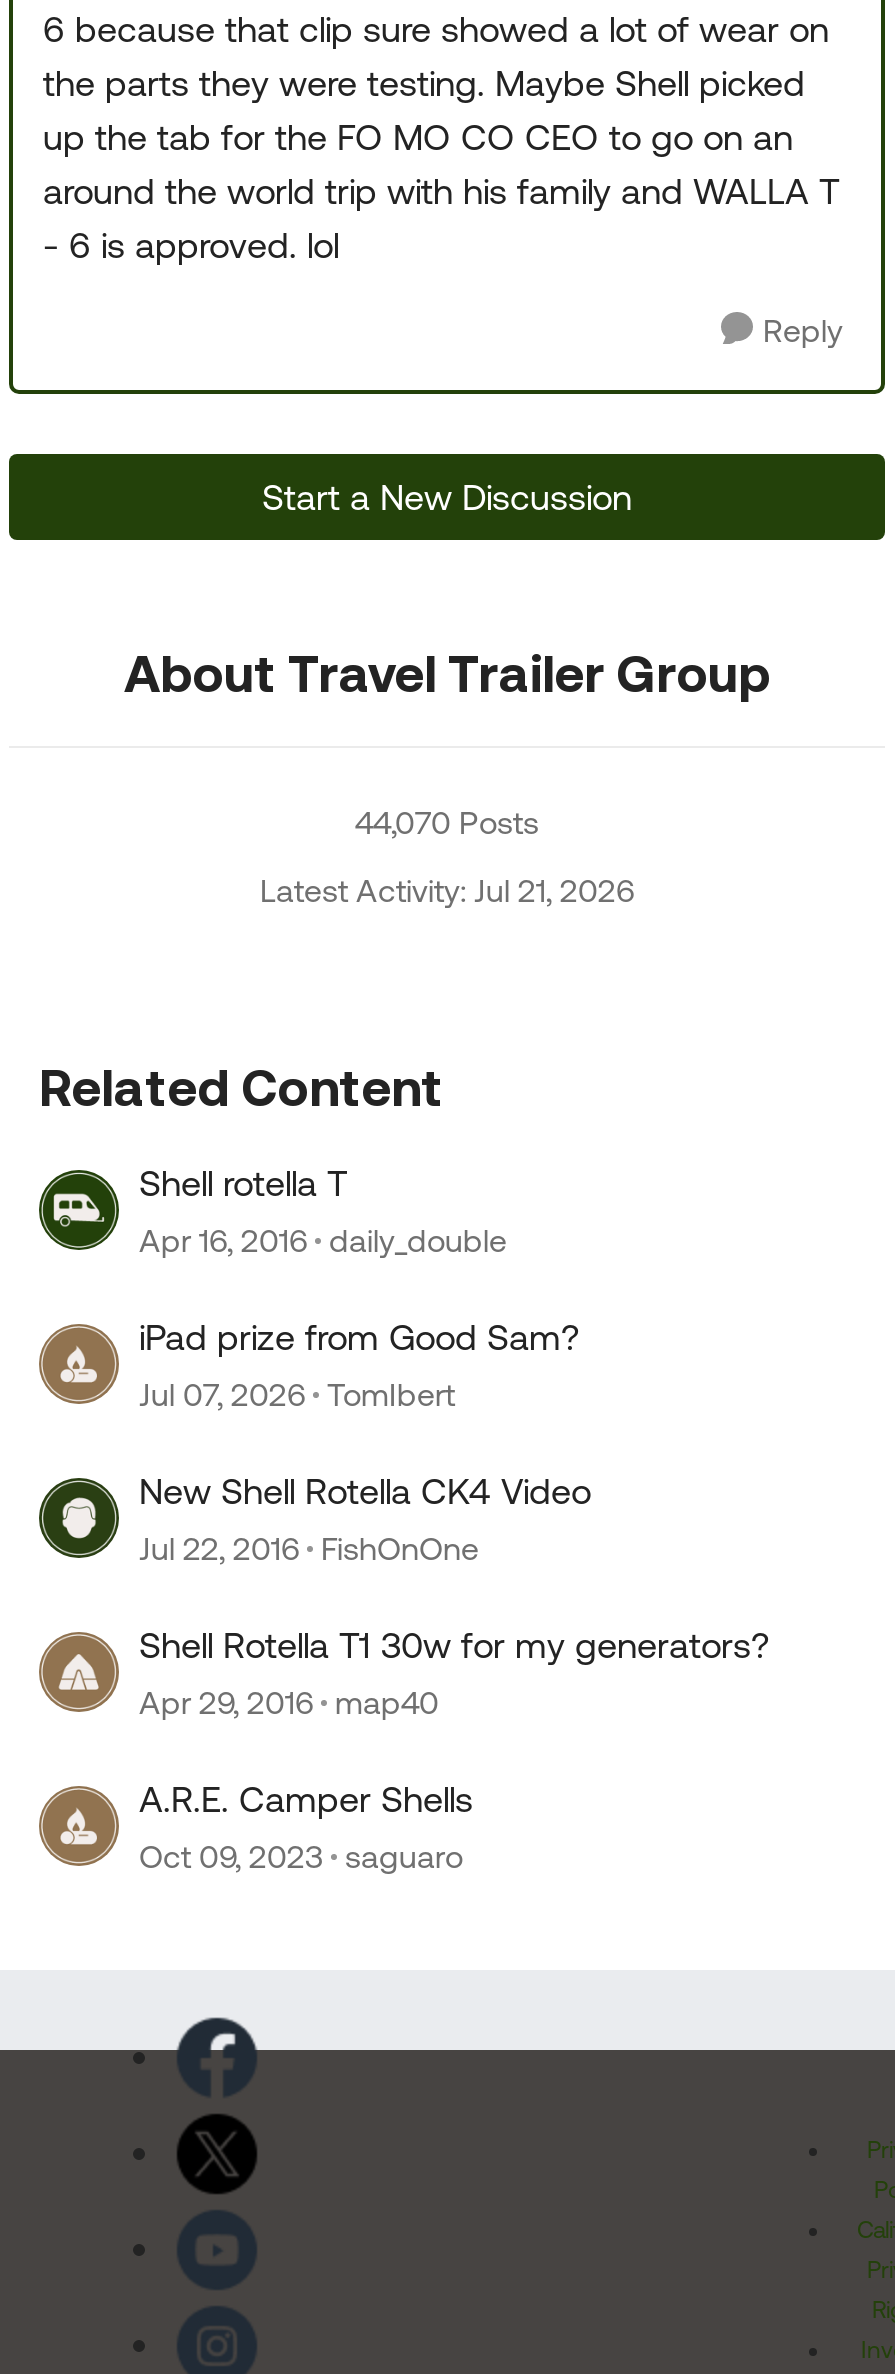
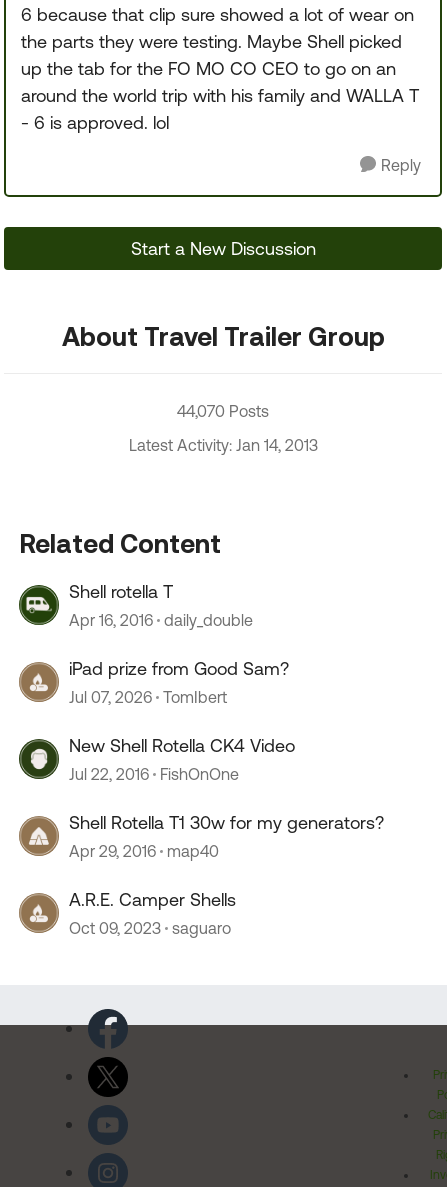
- Latest Activity: Jul 21, 2026
+ Latest Activity: Jan 14, 2013
